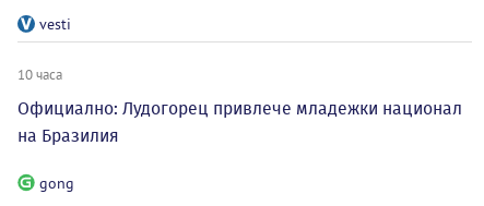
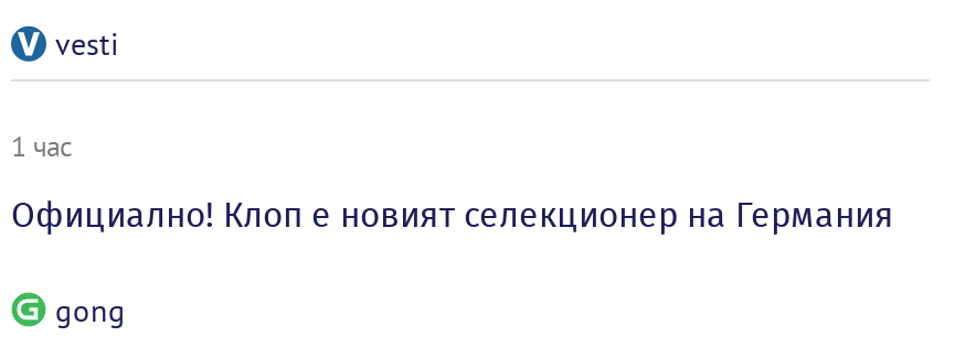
- 10 часа
+ 1 час

- Официално: Лудогорец привлече младежки национал
- на Бразилия
+ Официално! Клоп е новият селекционер на Германия
